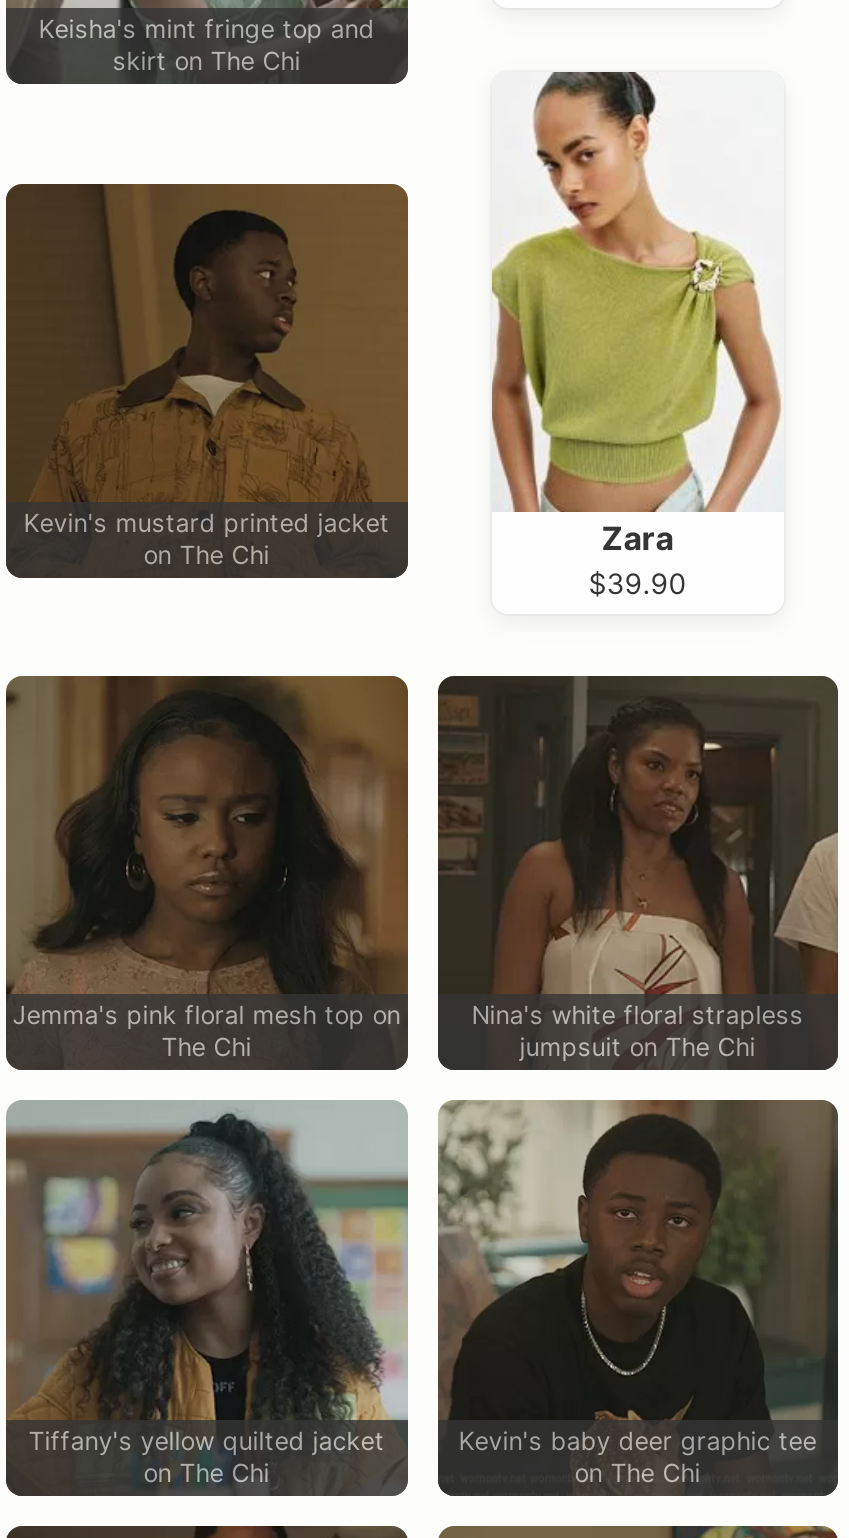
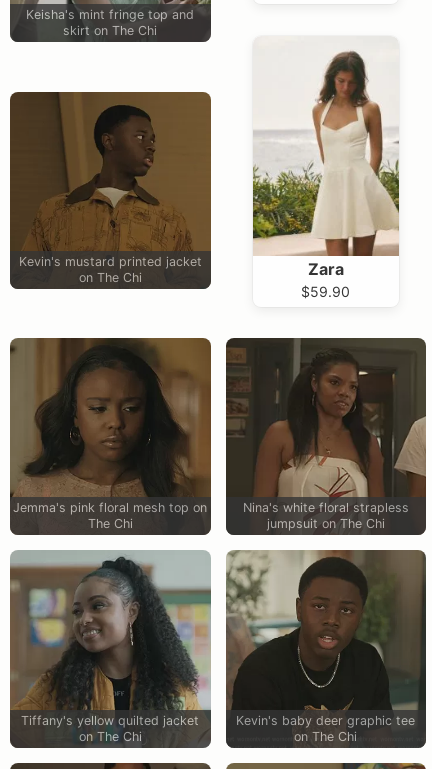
- [image]
- $39.90
+ [image]
+ $59.90
